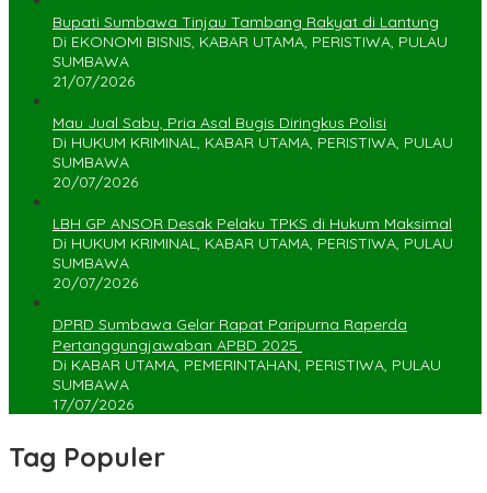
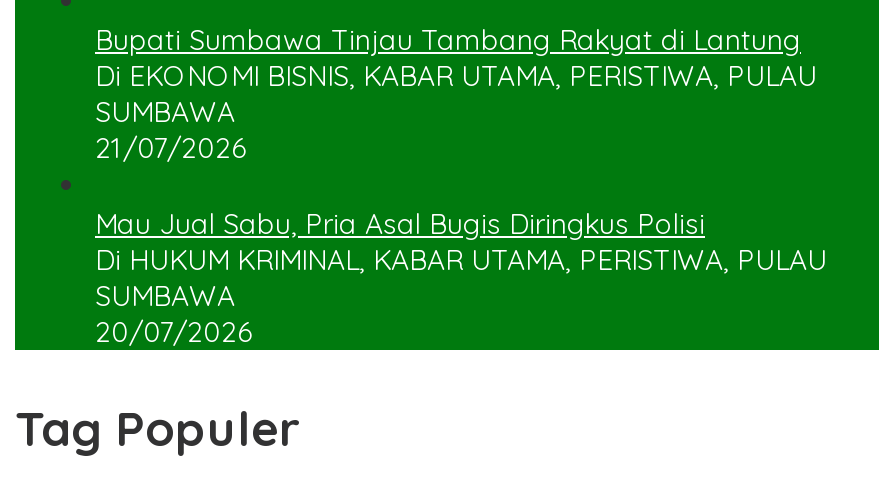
- LBH GP ANSOR Desak Pelaku TPKS di Hukum Maksimal
- Di HUKUM KRIMINAL, KABAR UTAMA, PERISTIWA, PULAU
- SUMBAWA
- 20/07/2026
- DPRD Sumbawa Gelar Rapat Paripurna Raperda
- Pertanggungjawaban APBD 2025
- Di KABAR UTAMA, PEMERINTAHAN, PERISTIWA, PULAU
- SUMBAWA
- 17/07/2026
